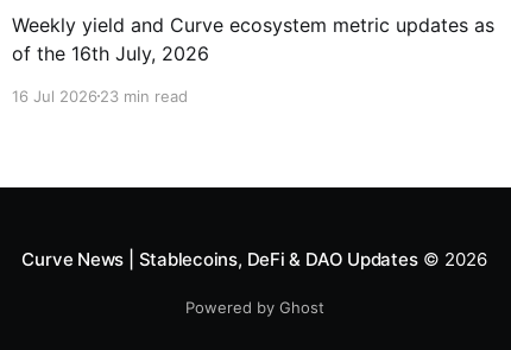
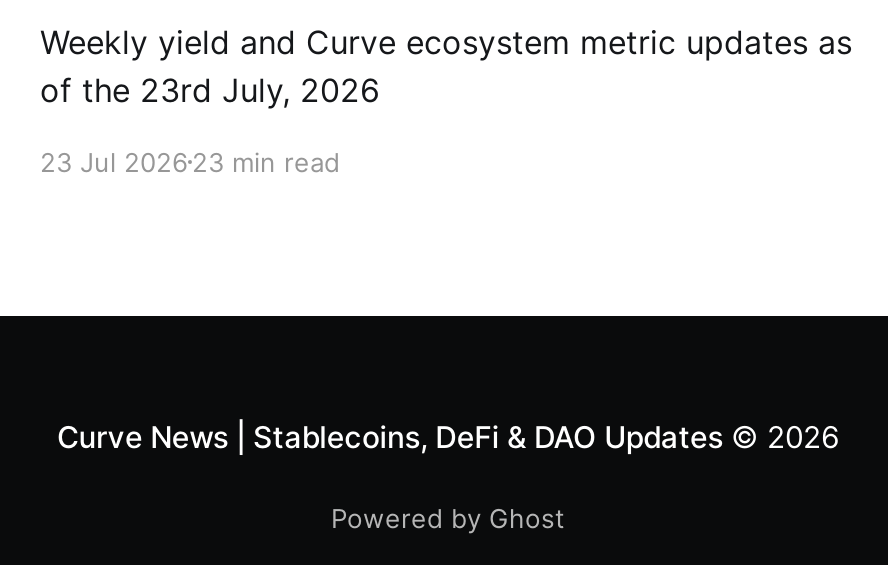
- of the 16th July, 2026
+ of the 23rd July, 2026

- 16 Jul 2026 23 min read
+ 23 Jul 2026 23 min read
